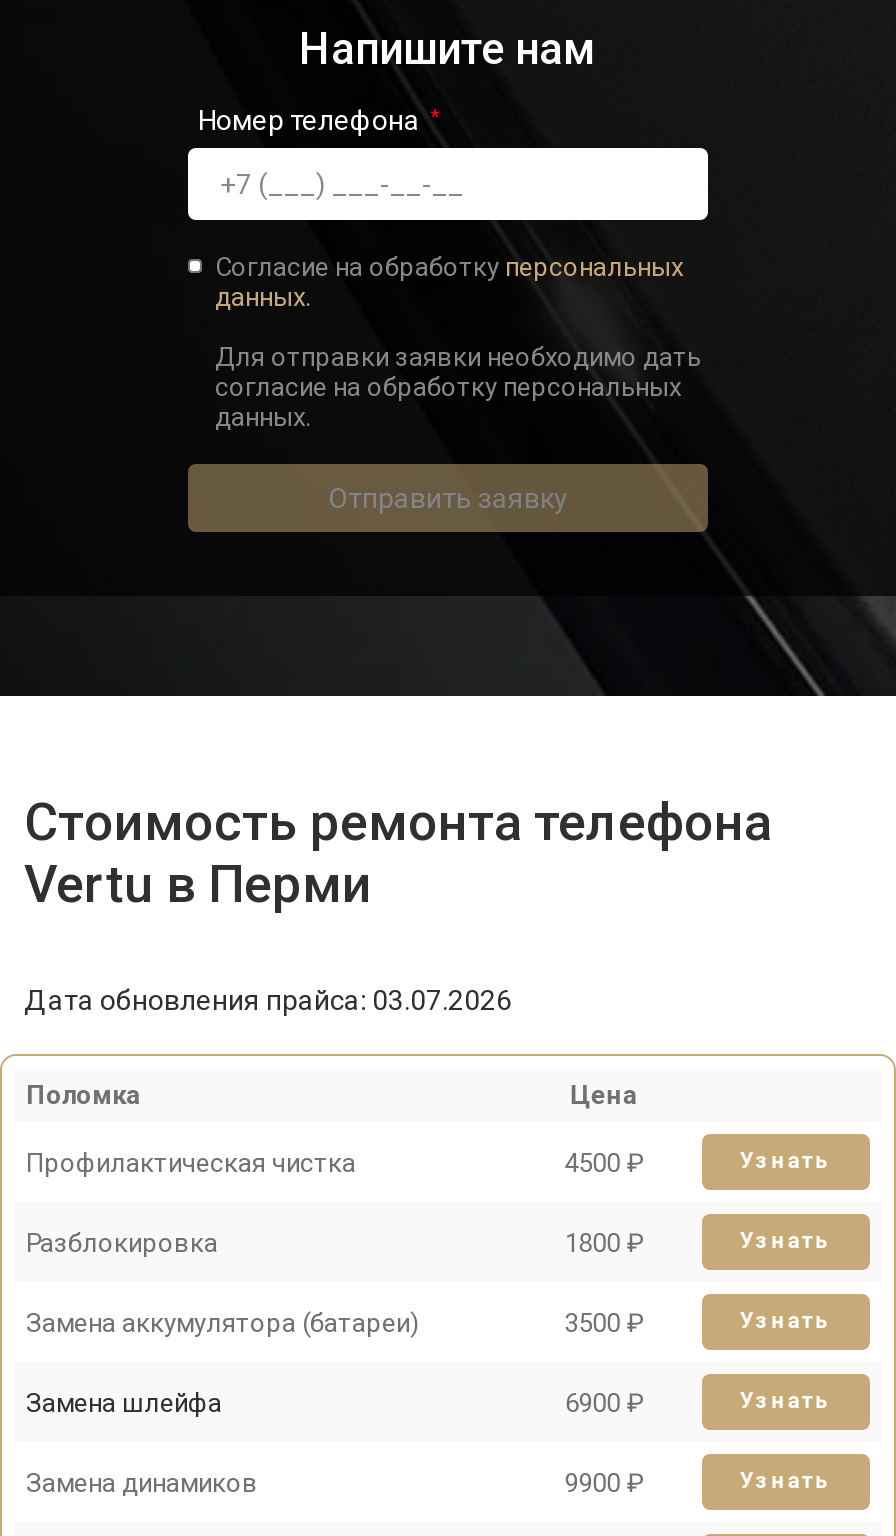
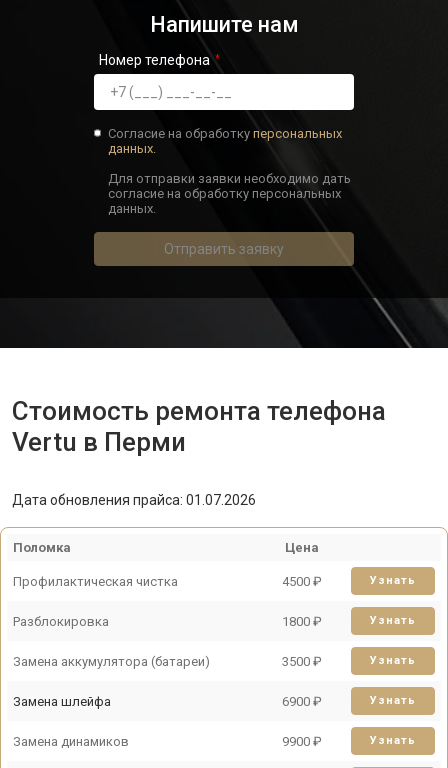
- Дата обновления прайса: 03.07.2026
+ Дата обновления прайса: 01.07.2026
